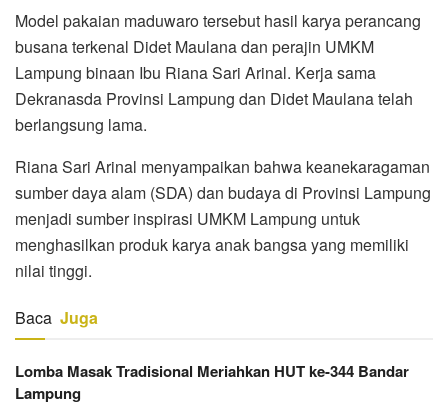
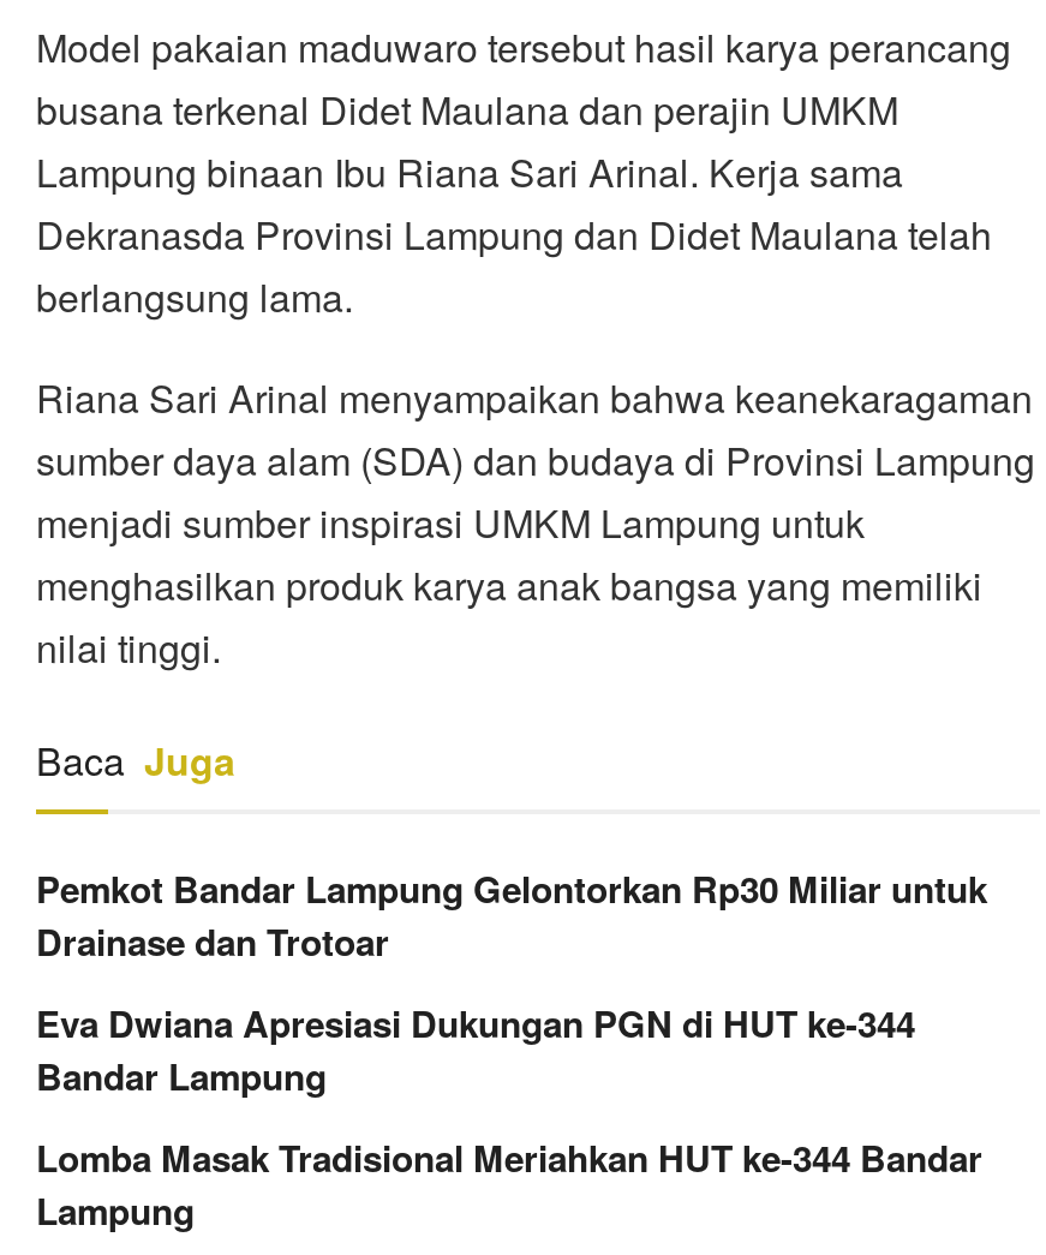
+ Pemkot Bandar Lampung Gelontorkan Rp30 Miliar untuk
+ Drainase dan Trotoar
+ Eva Dwiana Apresiasi Dukungan PGN di HUT ke-344
+ Bandar Lampung
